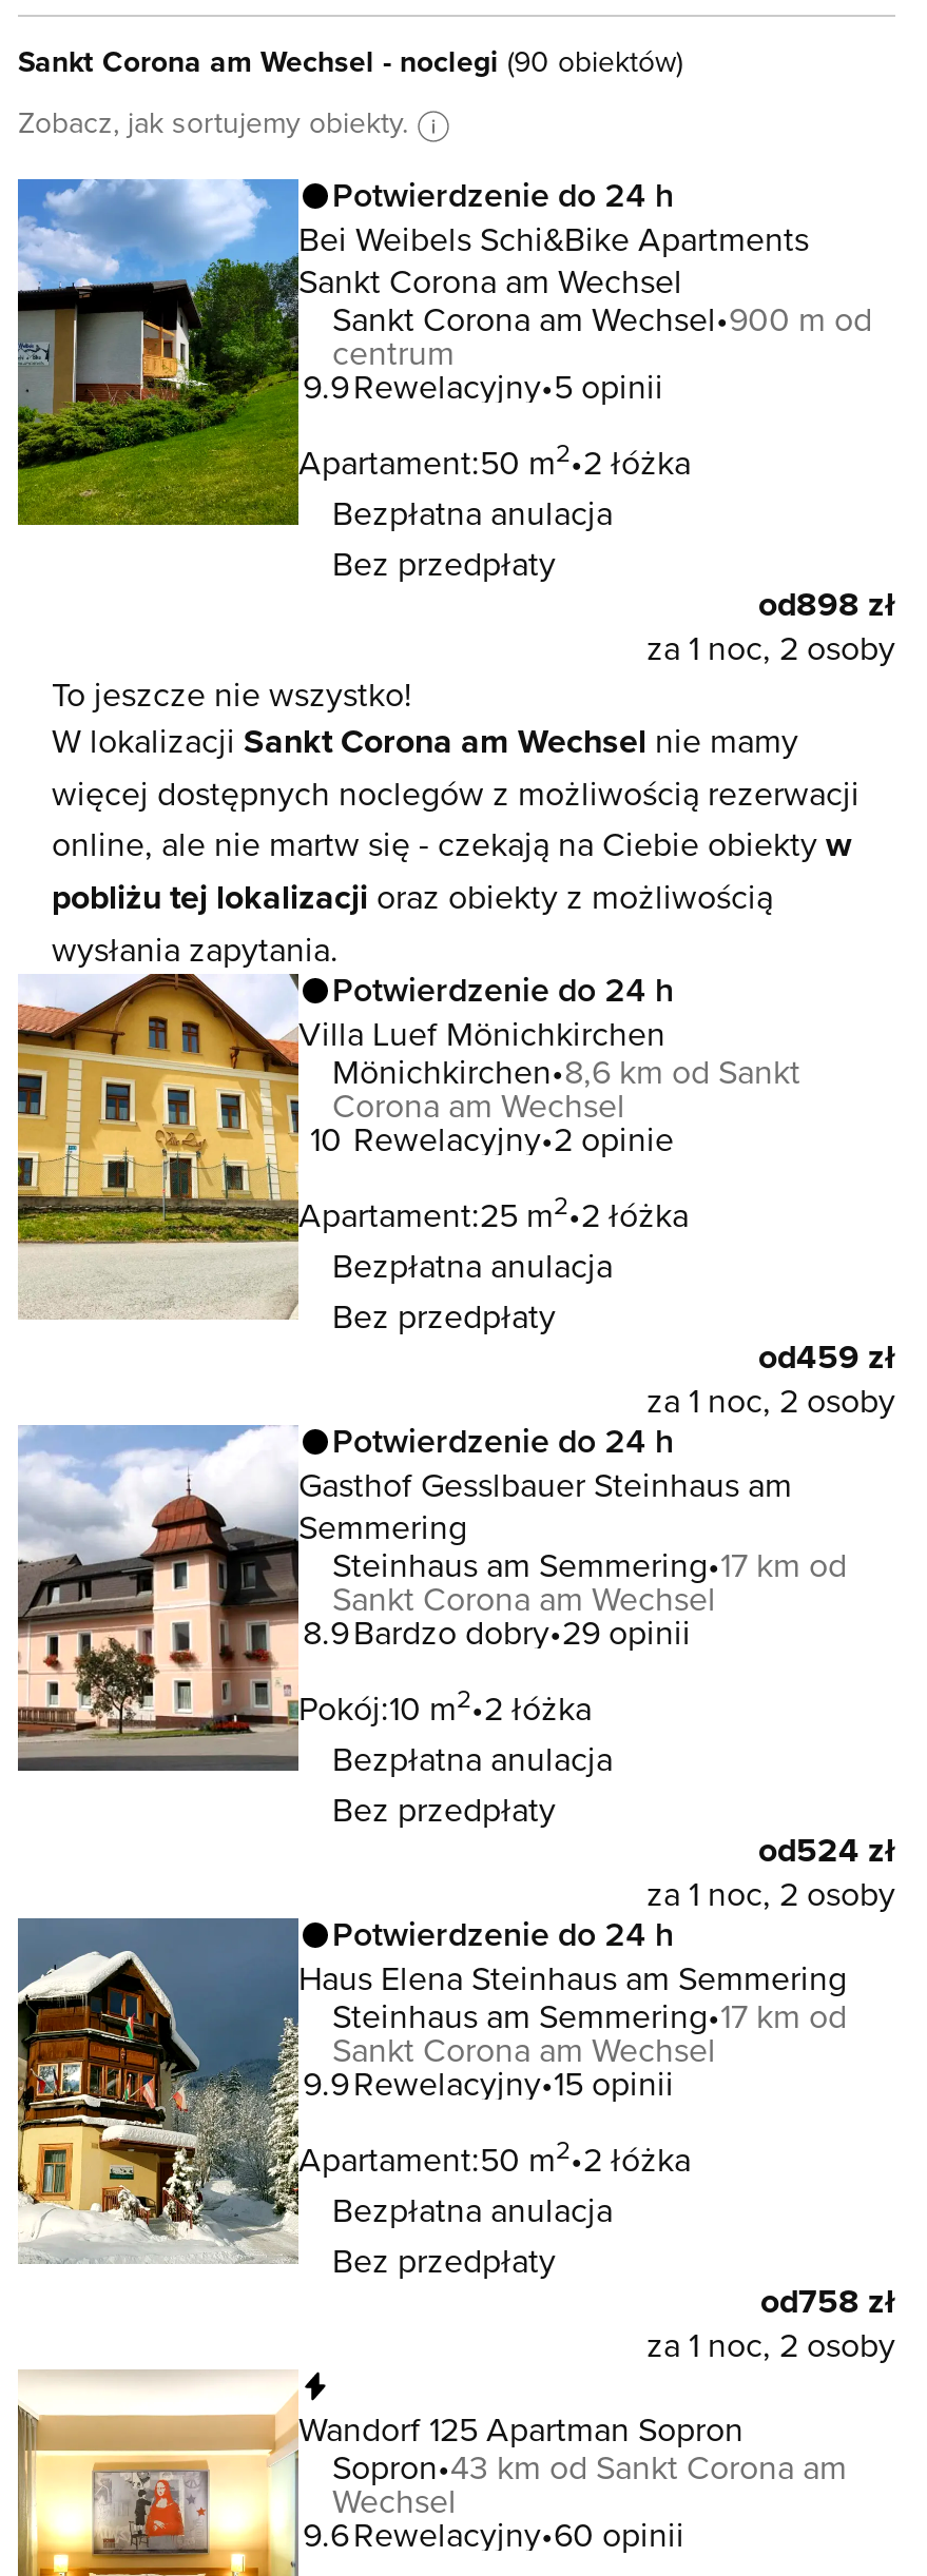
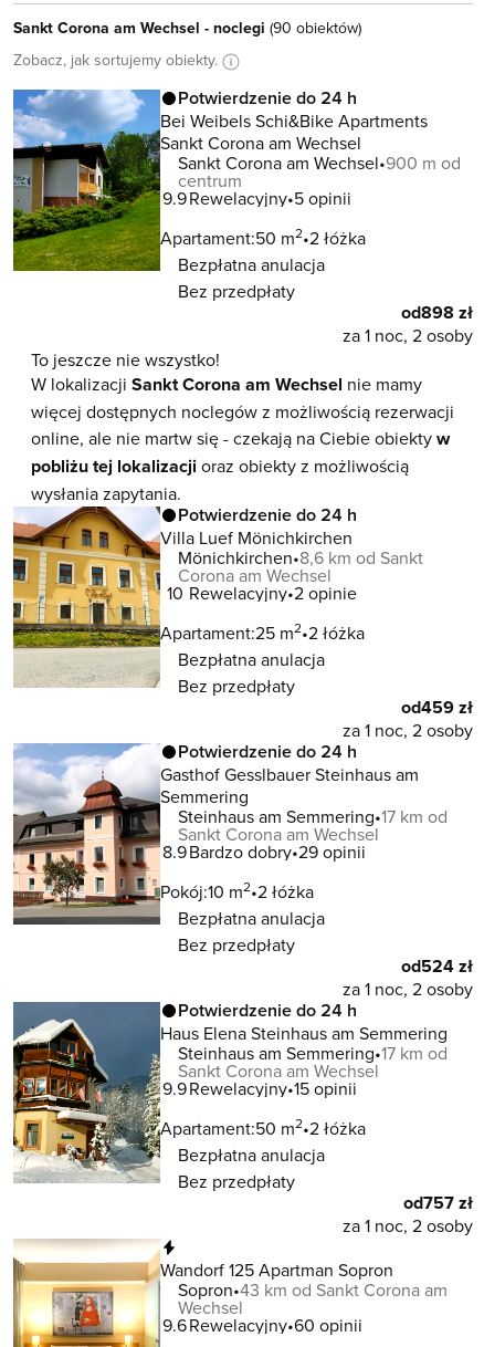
- od758 zł
+ od757 zł
